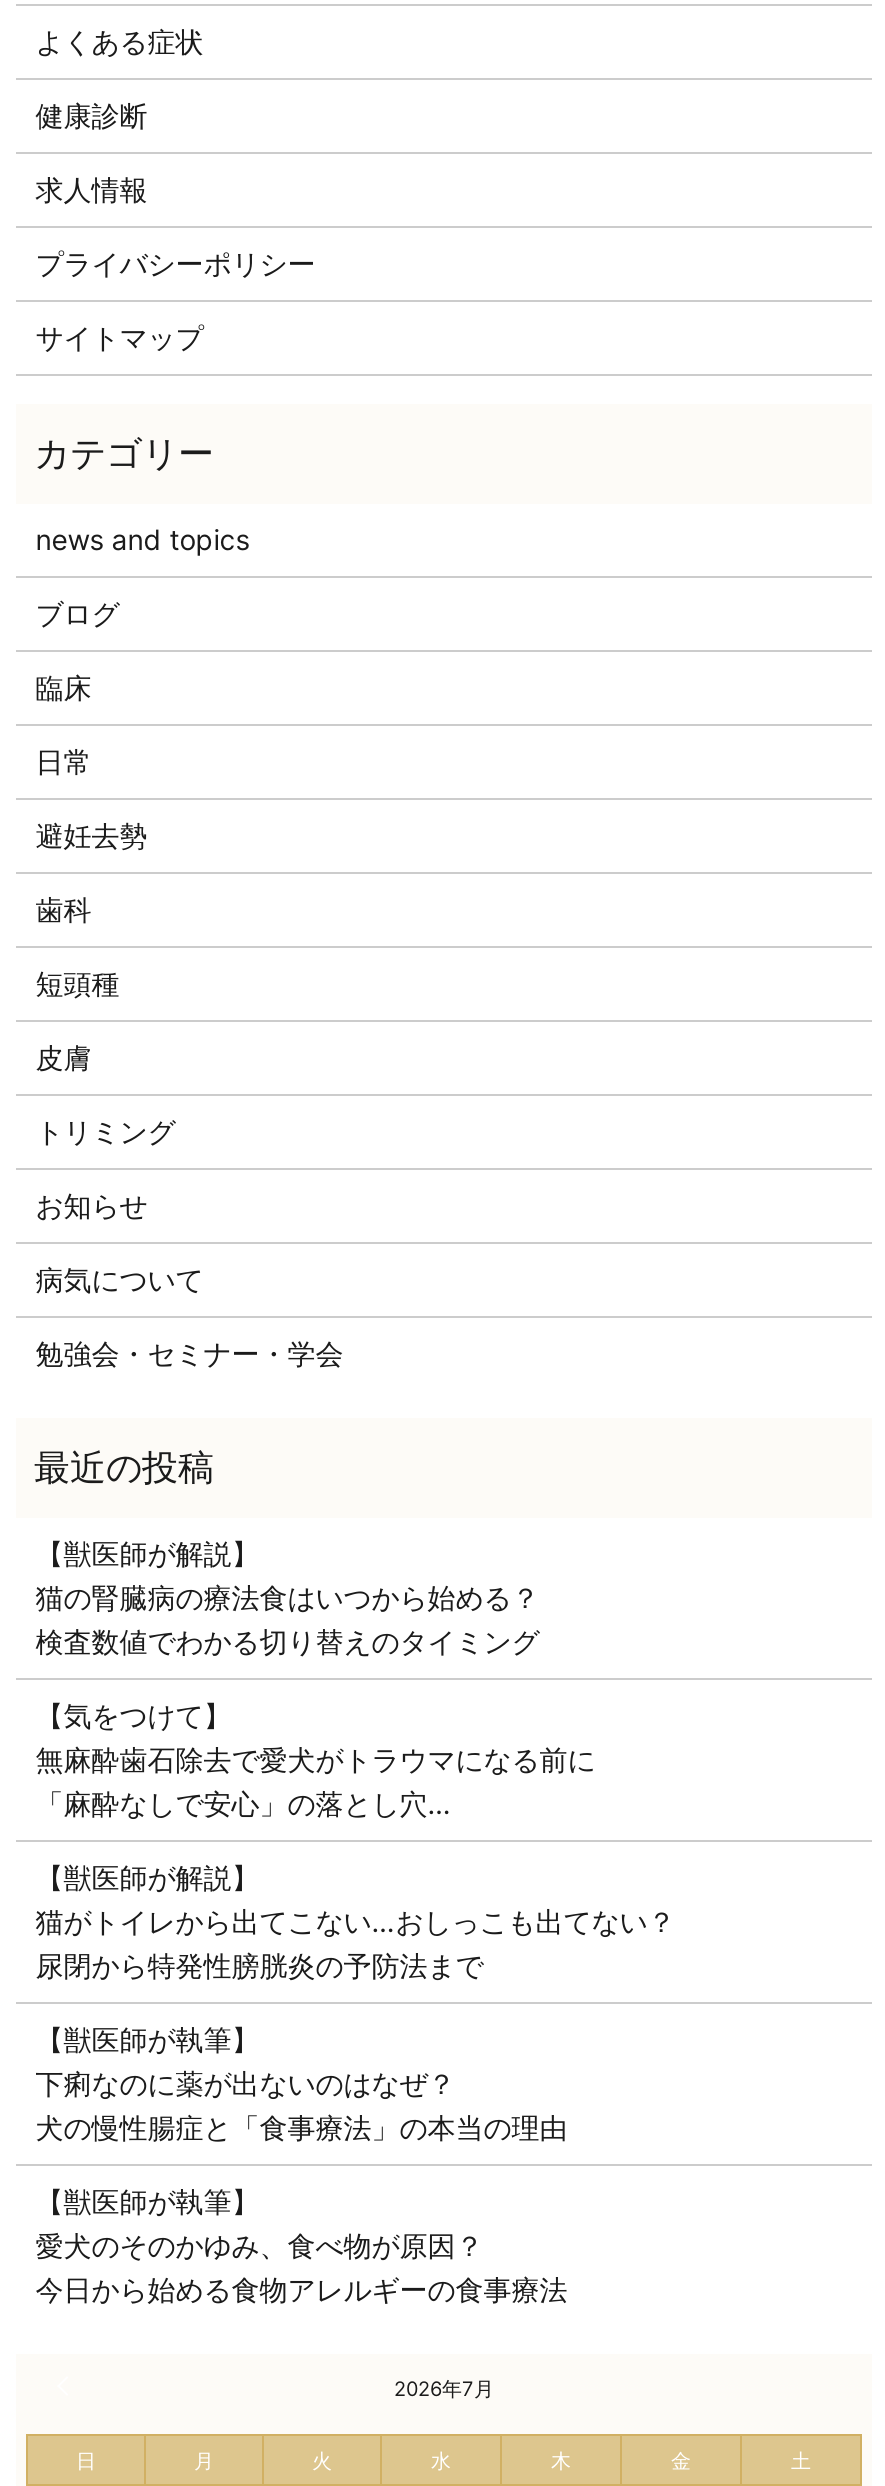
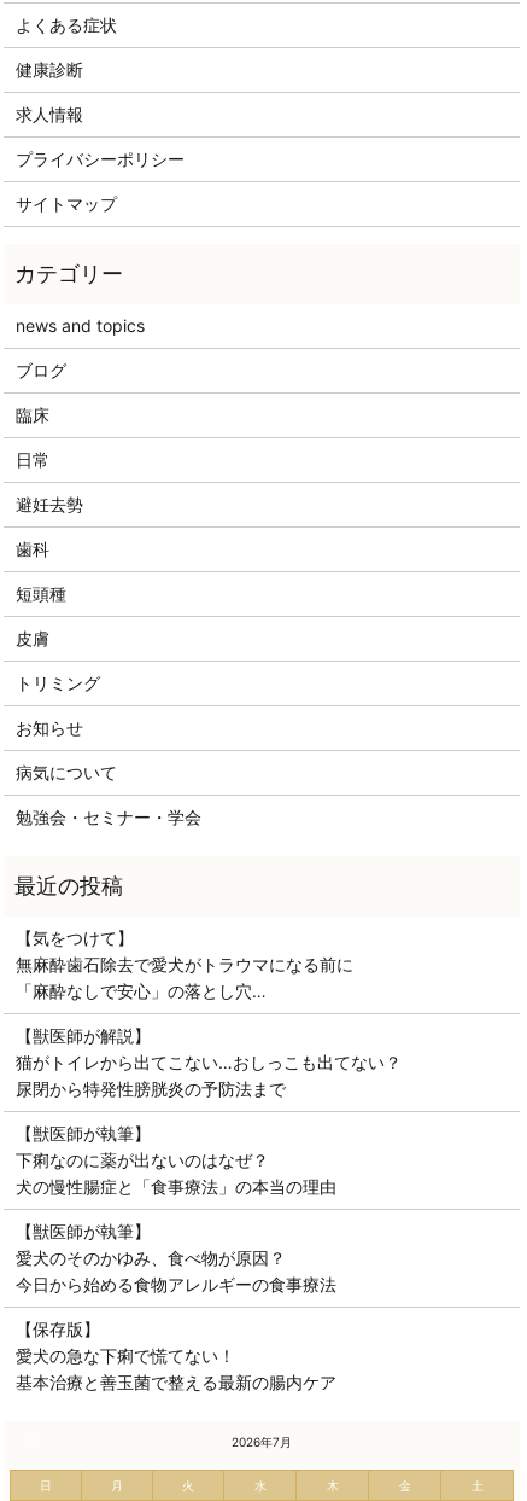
- 【獣医師が解説】
- 猫の腎臓病の療法食はいつから始める？
- 検査数値でわかる切り替えのタイミング

moved up: 【気をつけて】 | 無麻酔歯石除去で愛犬がトラウマになる前に | 「麻酔なしで安心」の落とし穴… | ... | 愛犬のそのかゆみ、食べ物が原因？ | 今日から始める食物アレルギーの食事療法

+ 【保存版】
+ 愛犬の急な下痢で慌てない！
+ 基本治療と善玉菌で整える最新の腸内ケア
